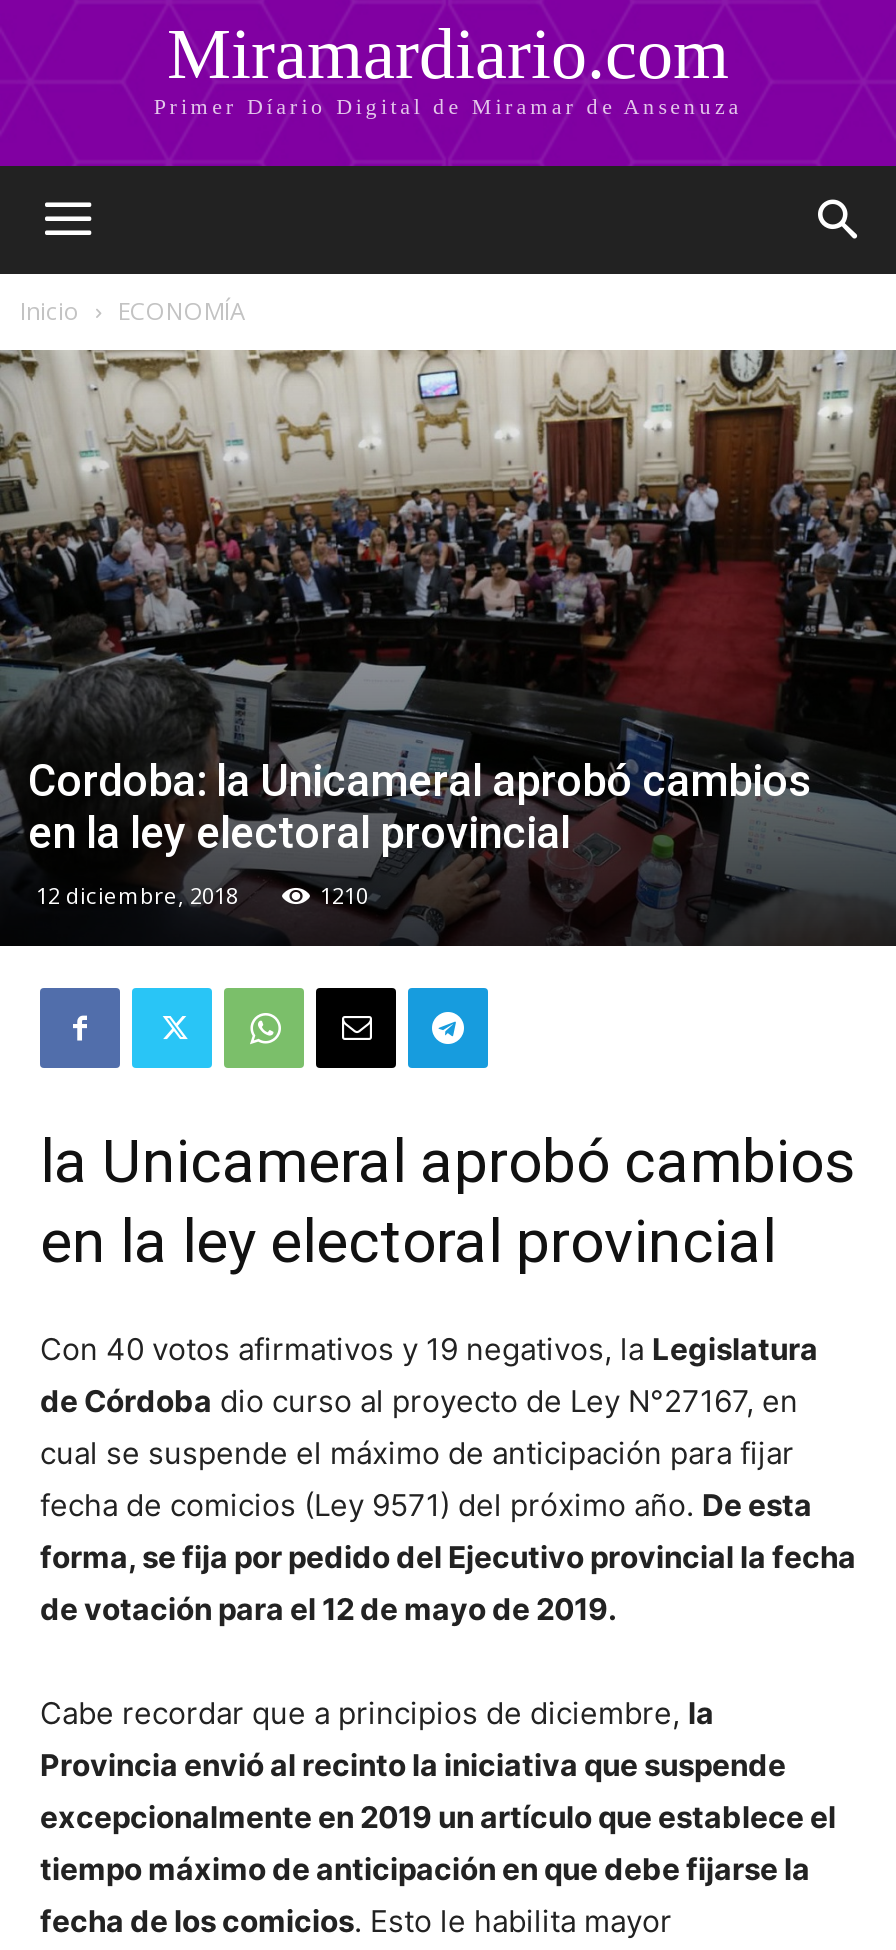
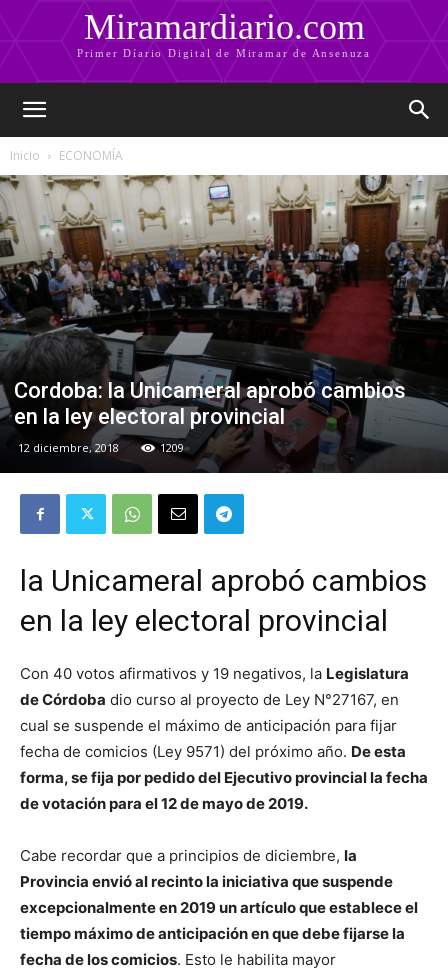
- 1210
+ 1209
